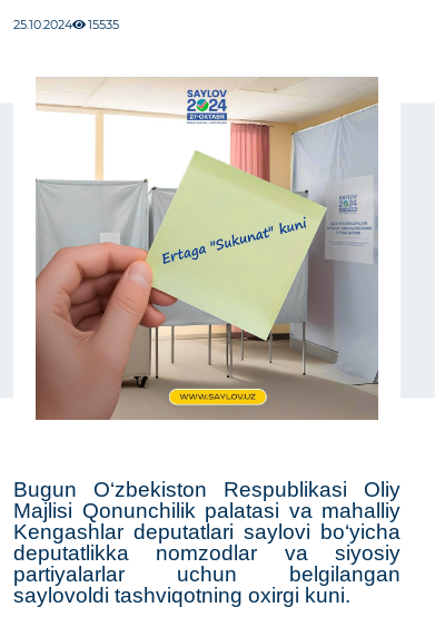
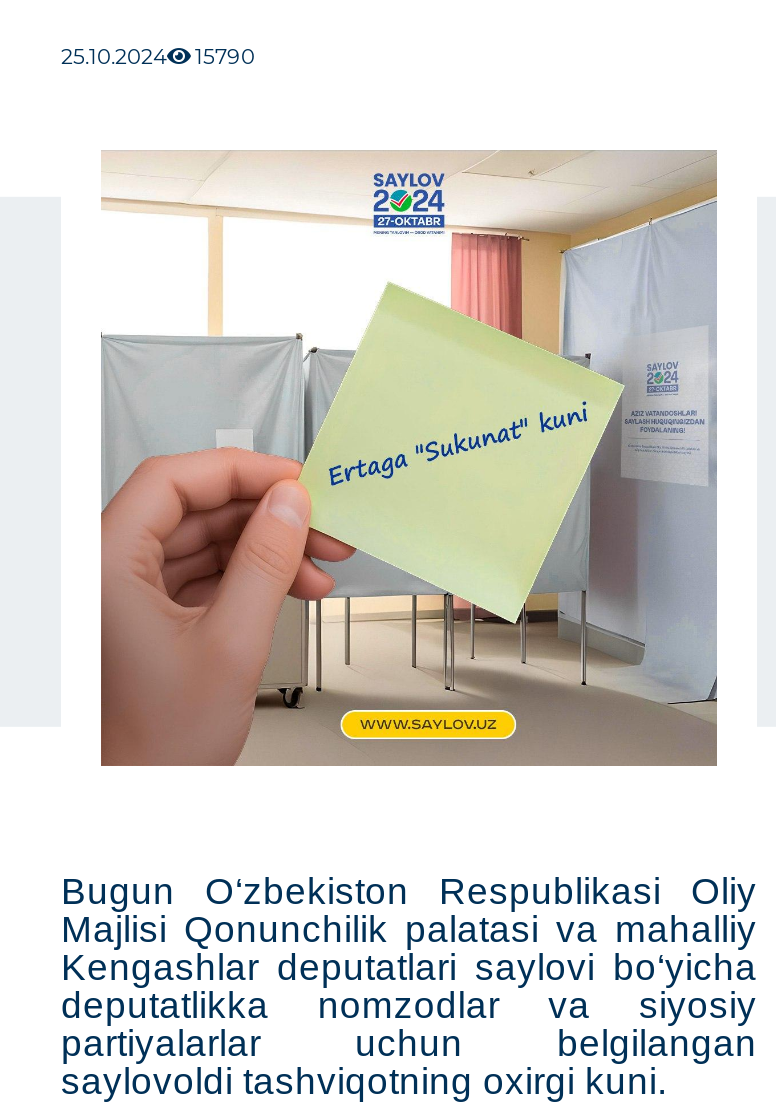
- 25.10.2024 15535
+ 25.10.2024 15790
